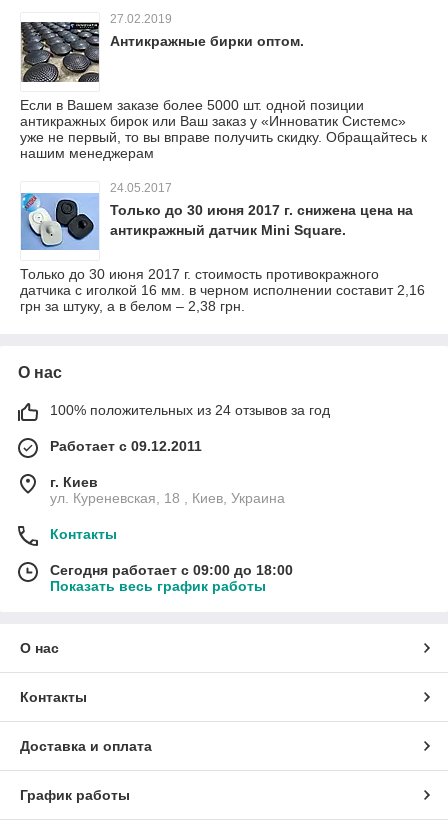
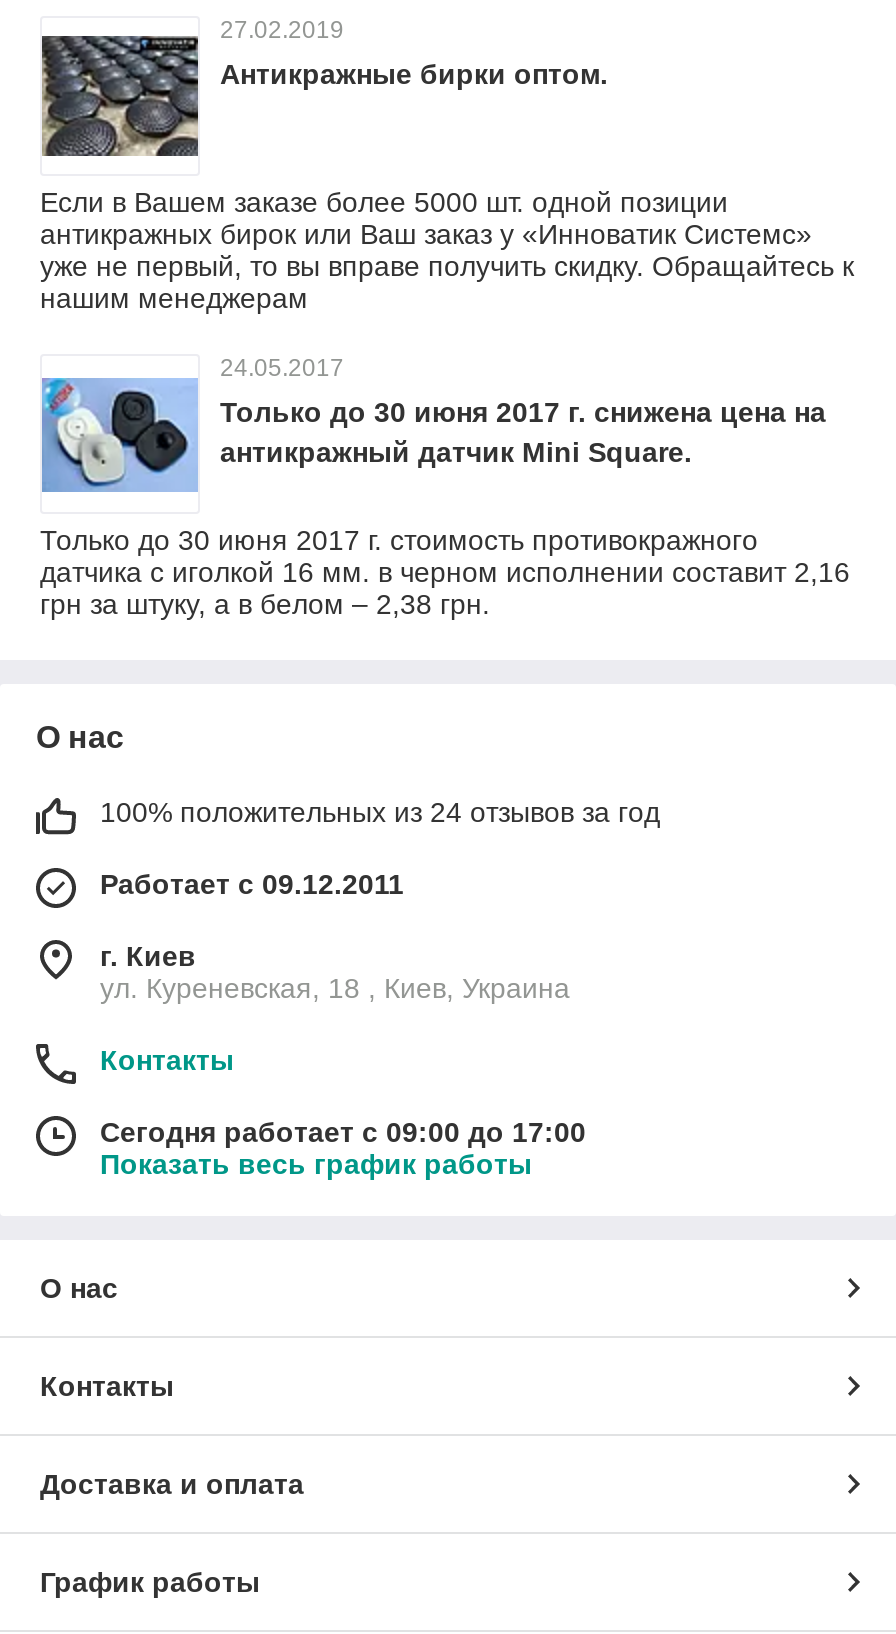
- Сегодня работает с 09:00 до 18:00
+ Сегодня работает с 09:00 до 17:00
